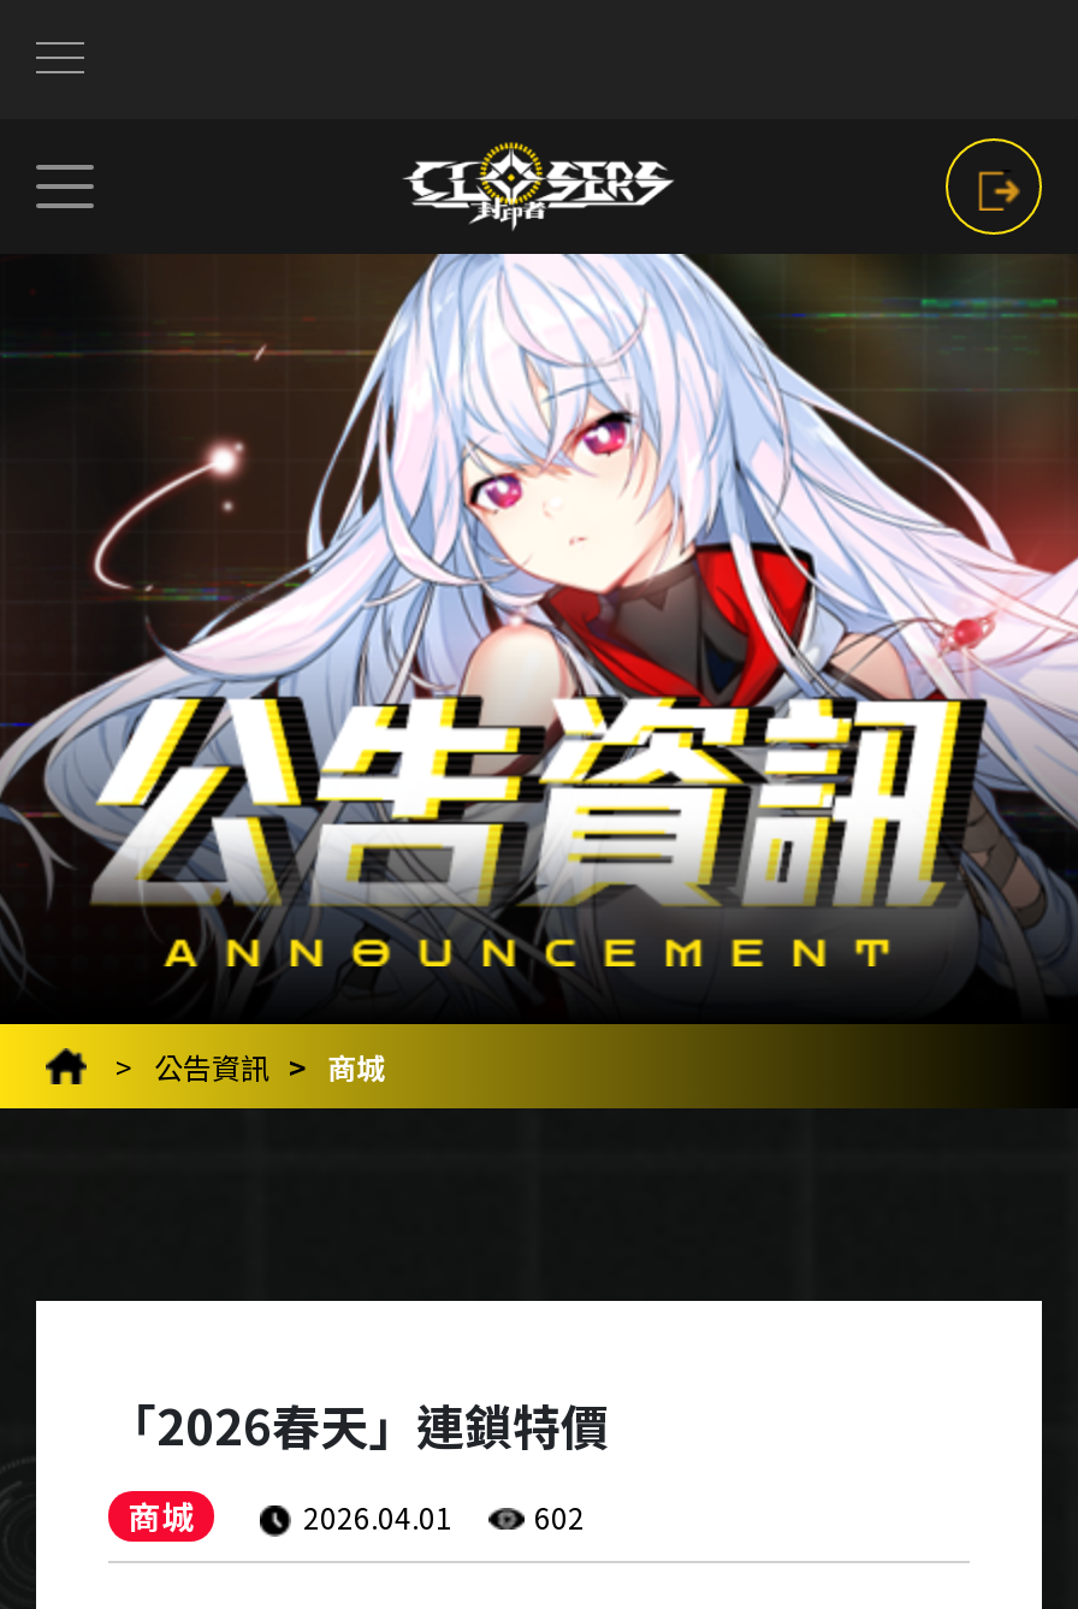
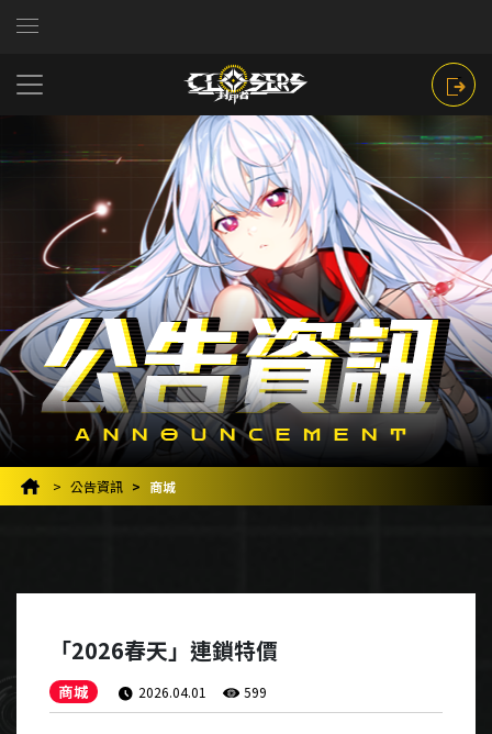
- 2026.04.01 602
+ 2026.04.01 599
